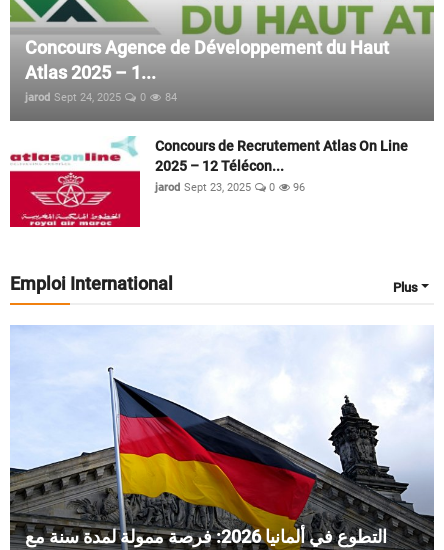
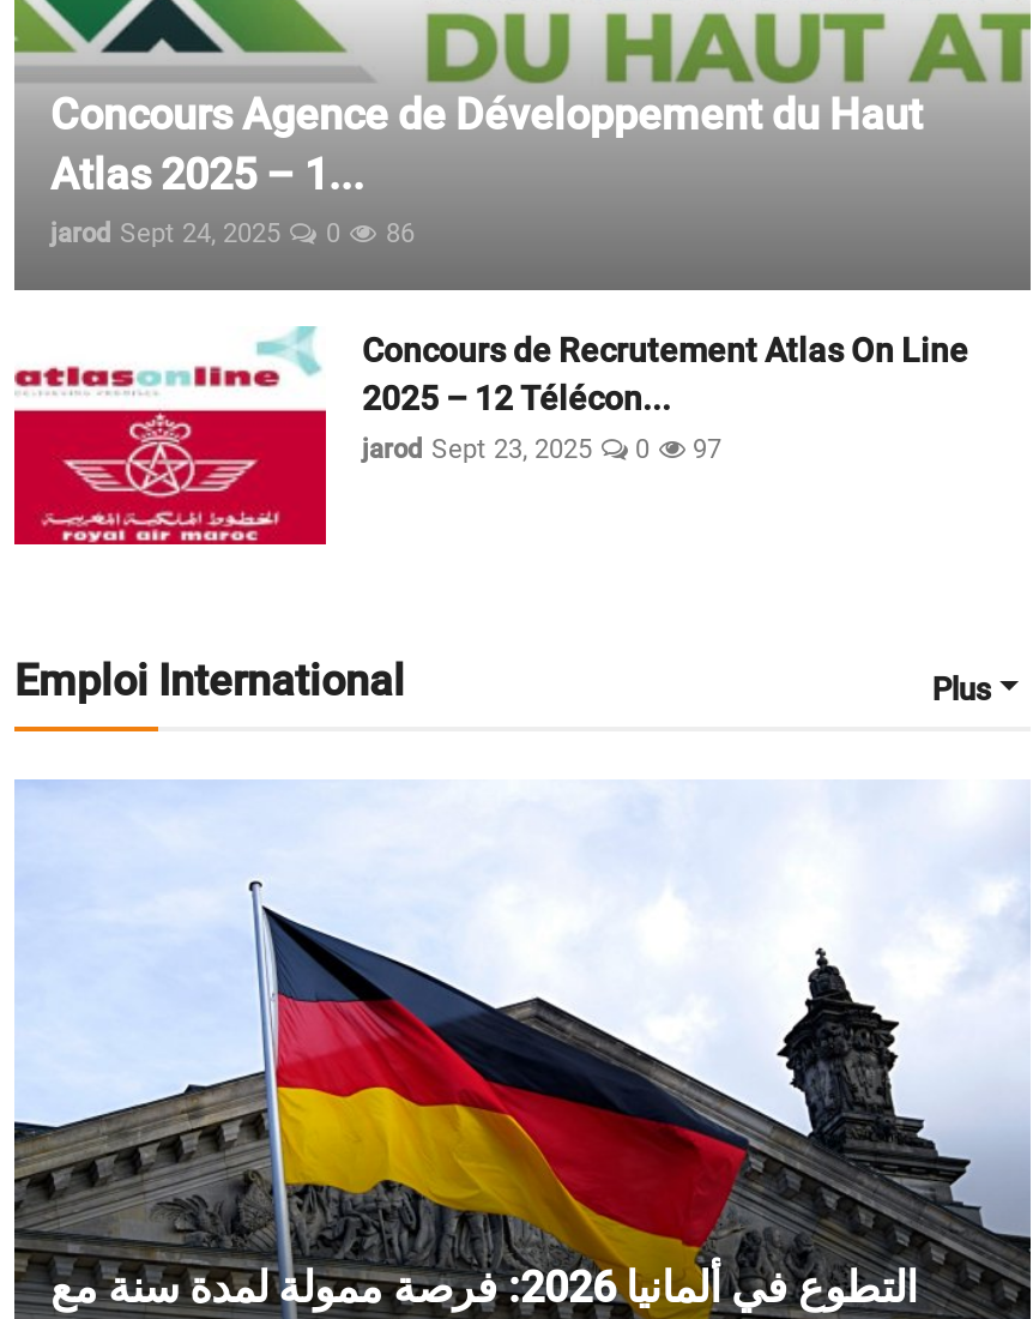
- jarod Sept 24, 2025 0 84
+ jarod Sept 24, 2025 0 86

- jarod Sept 23, 2025 0 96
+ jarod Sept 23, 2025 0 97
